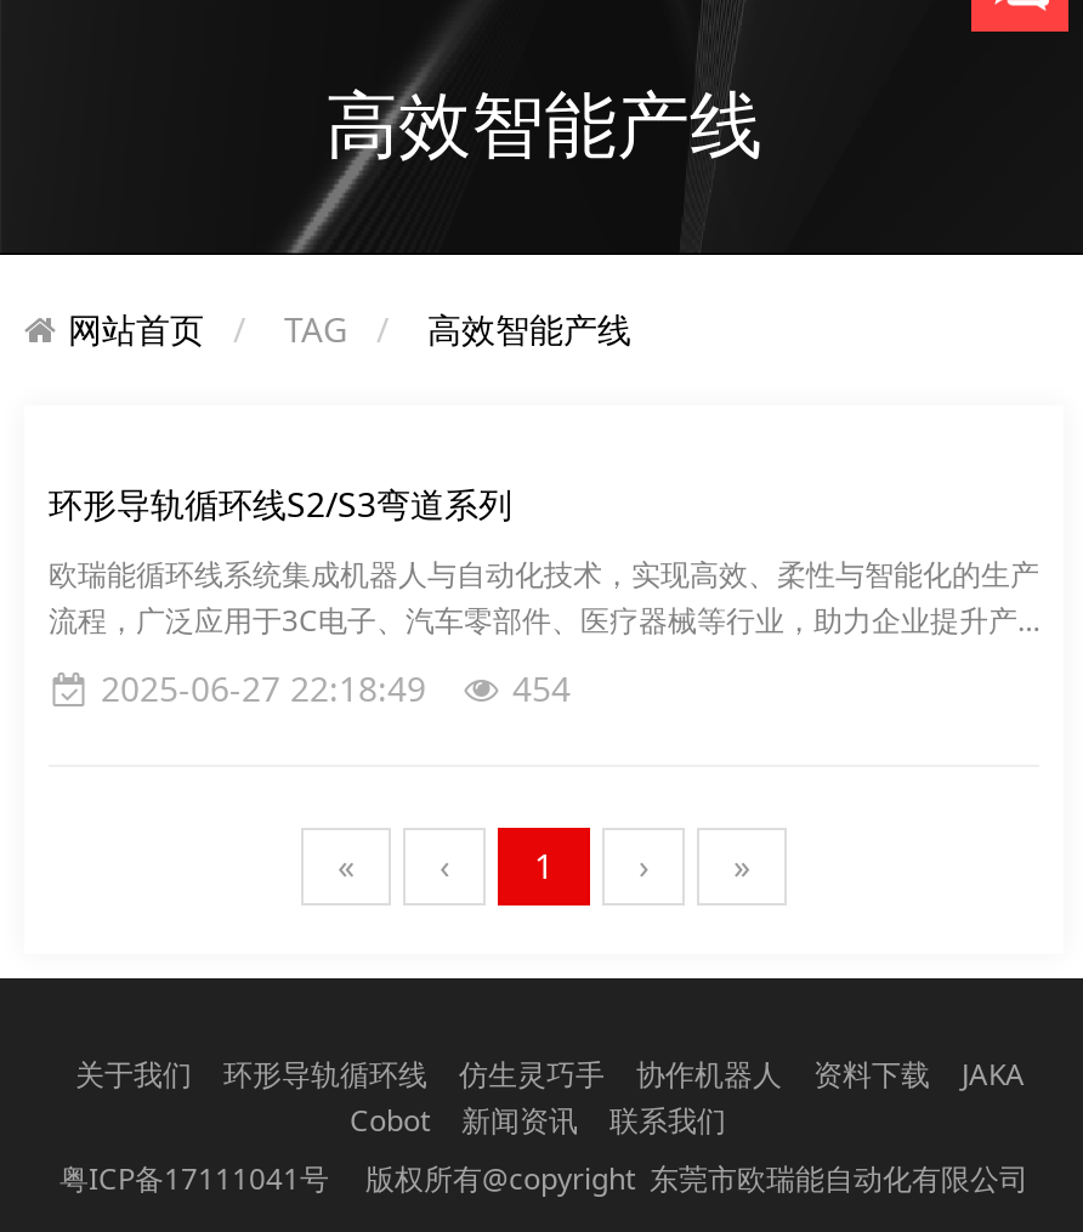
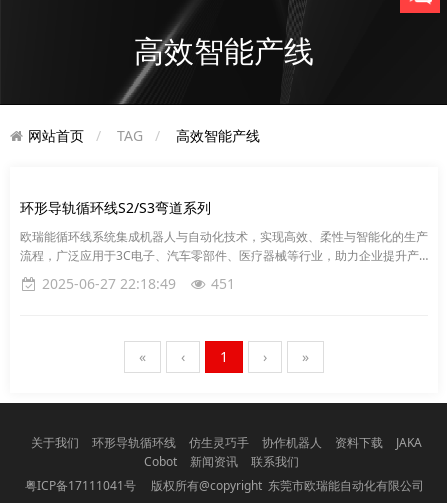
- 454
+ 451
